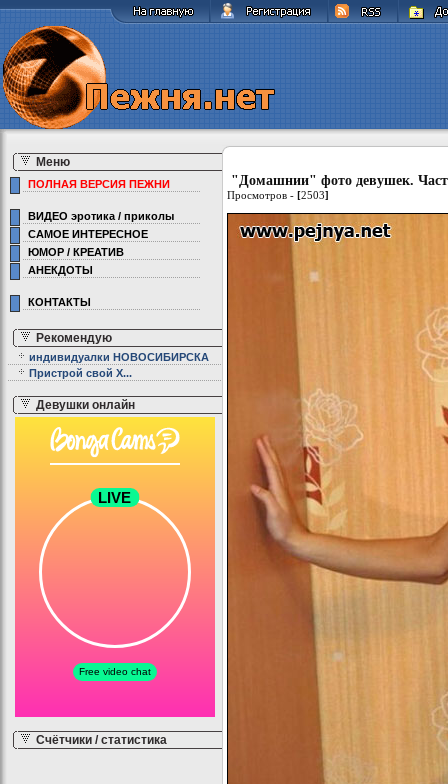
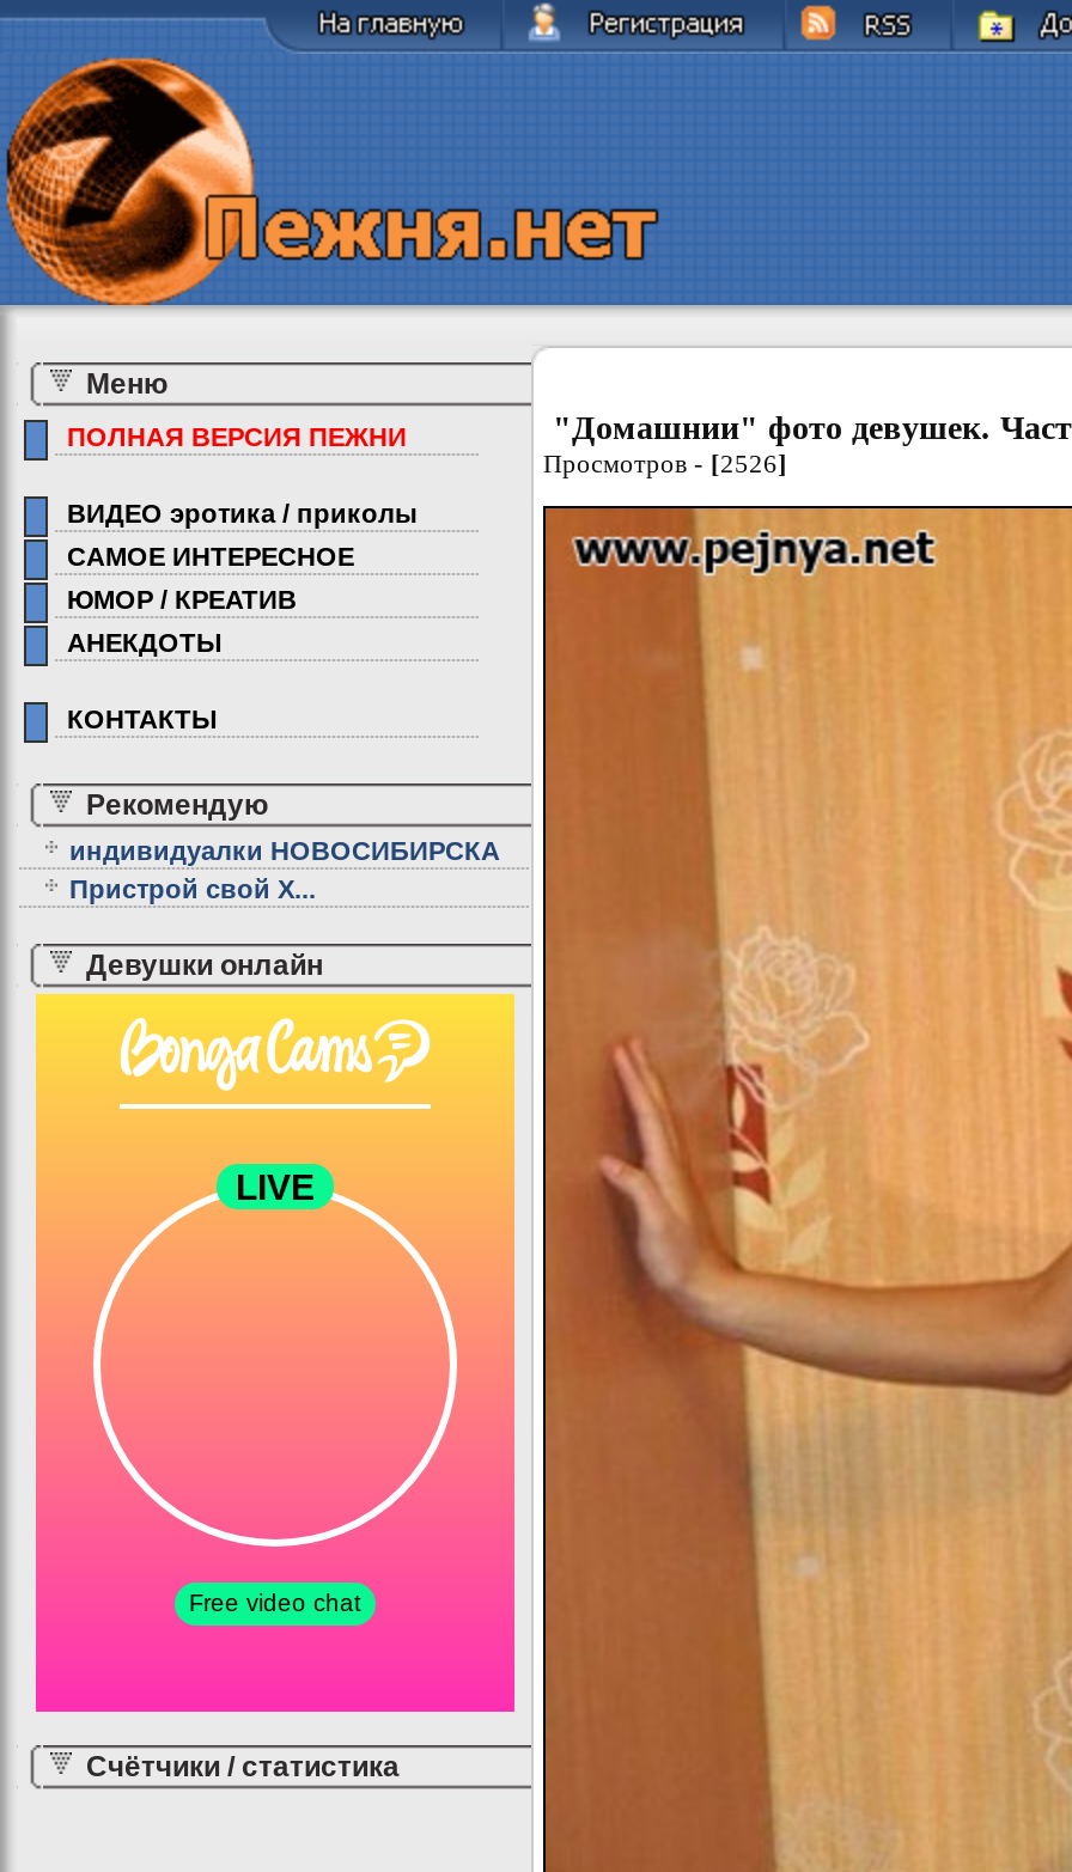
- Просмотров - [2503]
+ Просмотров - [2526]
